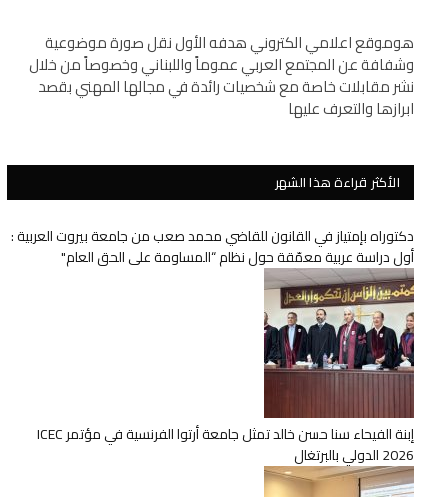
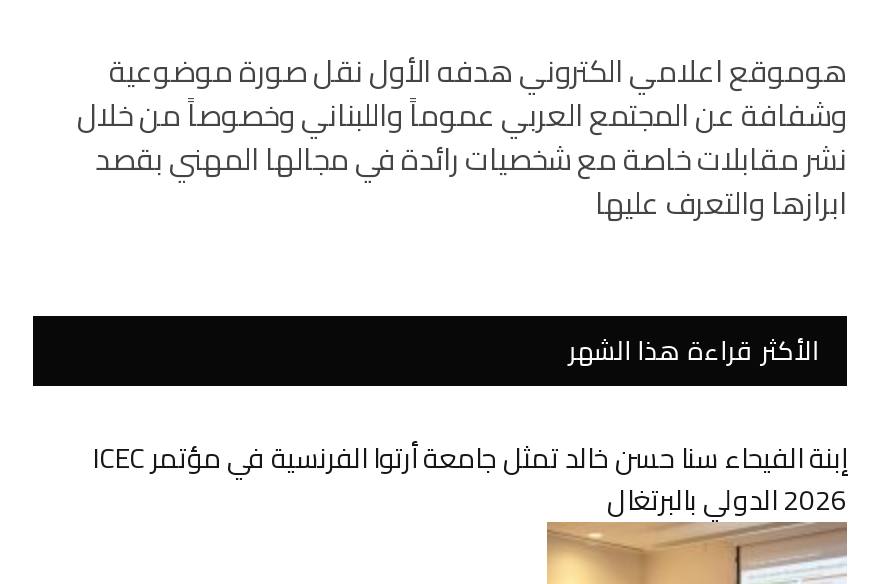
- دكتوراه بإمتياز في القانون للقاضي محمد صعب من جامعة بيروت العربية :
- أول دراسة عربية معمّقة حول نظام “المساومة على الحق العام"

- [image]
